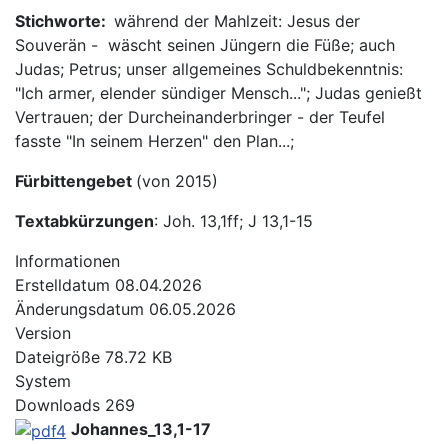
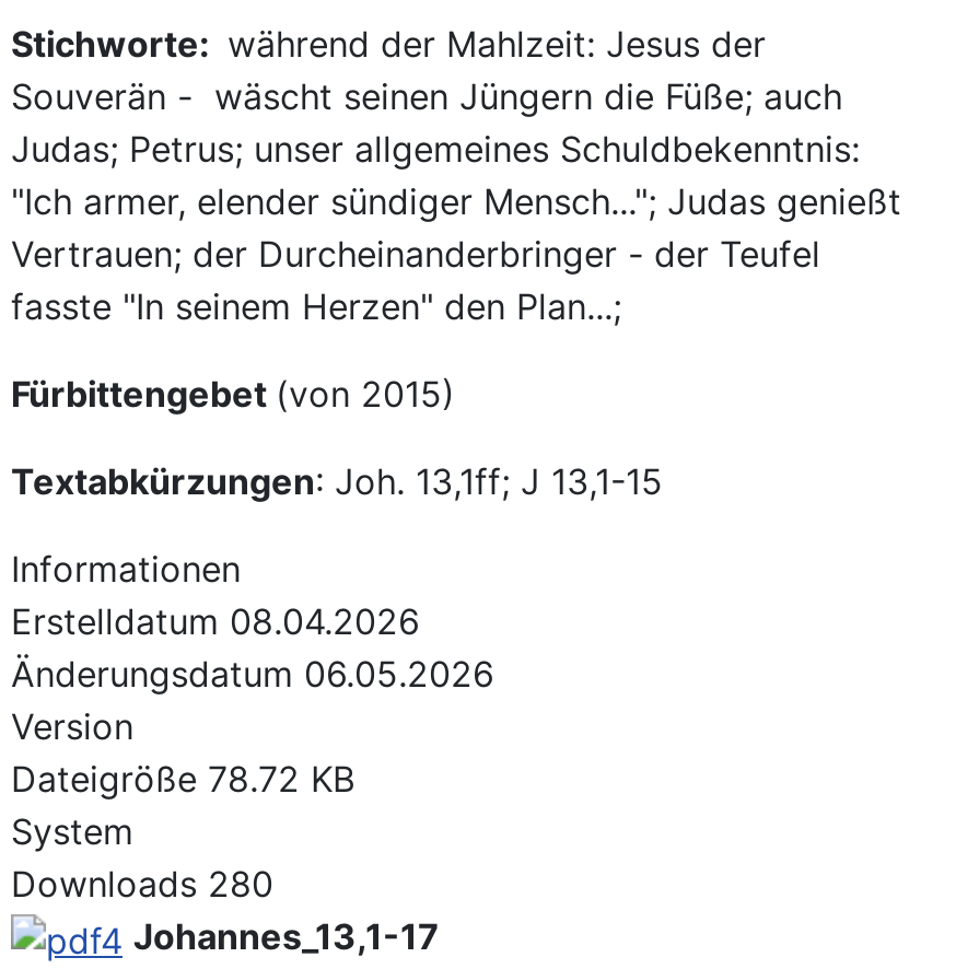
- Downloads 269
+ Downloads 280
